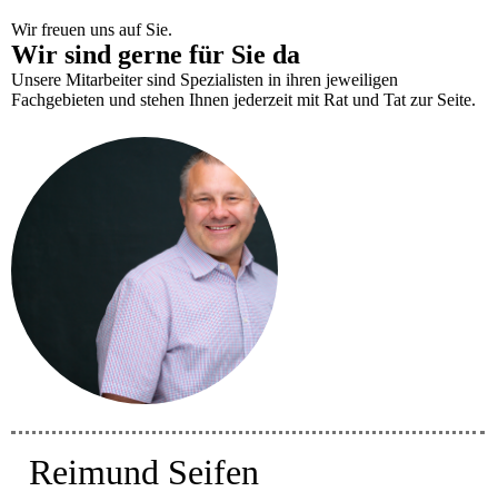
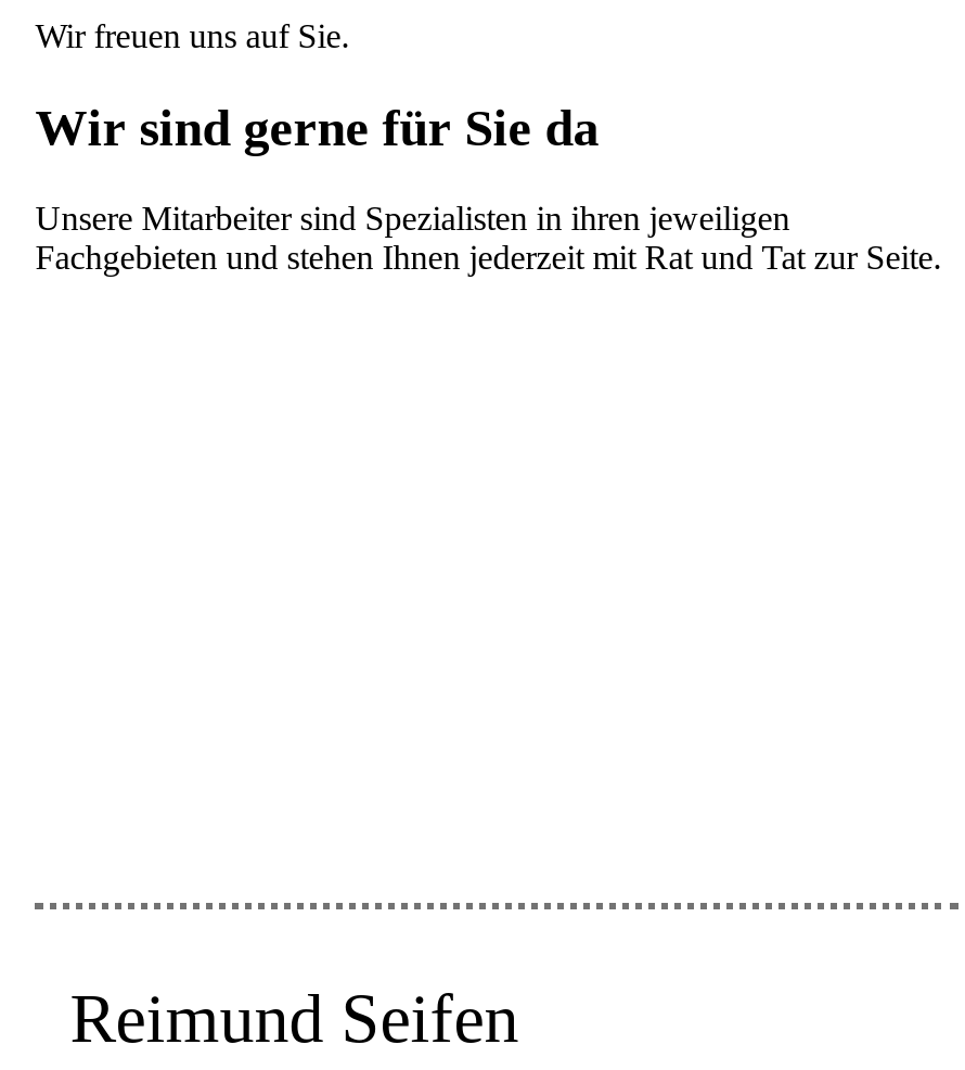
- [image]
